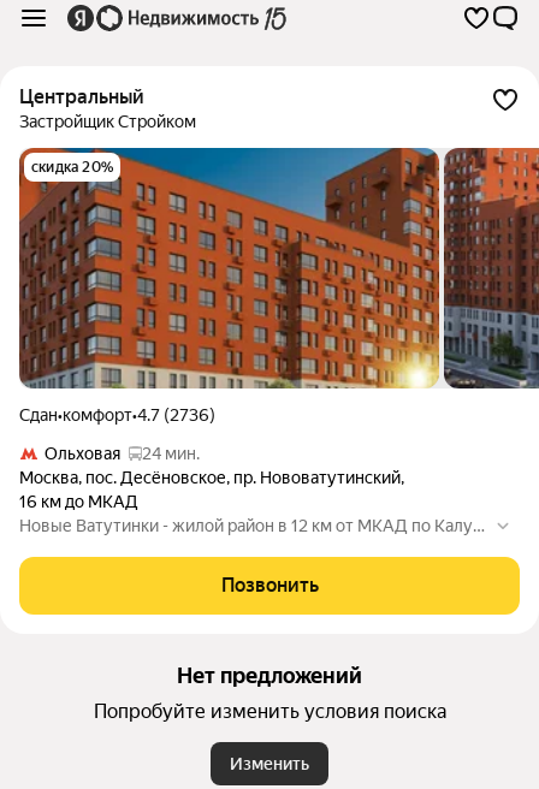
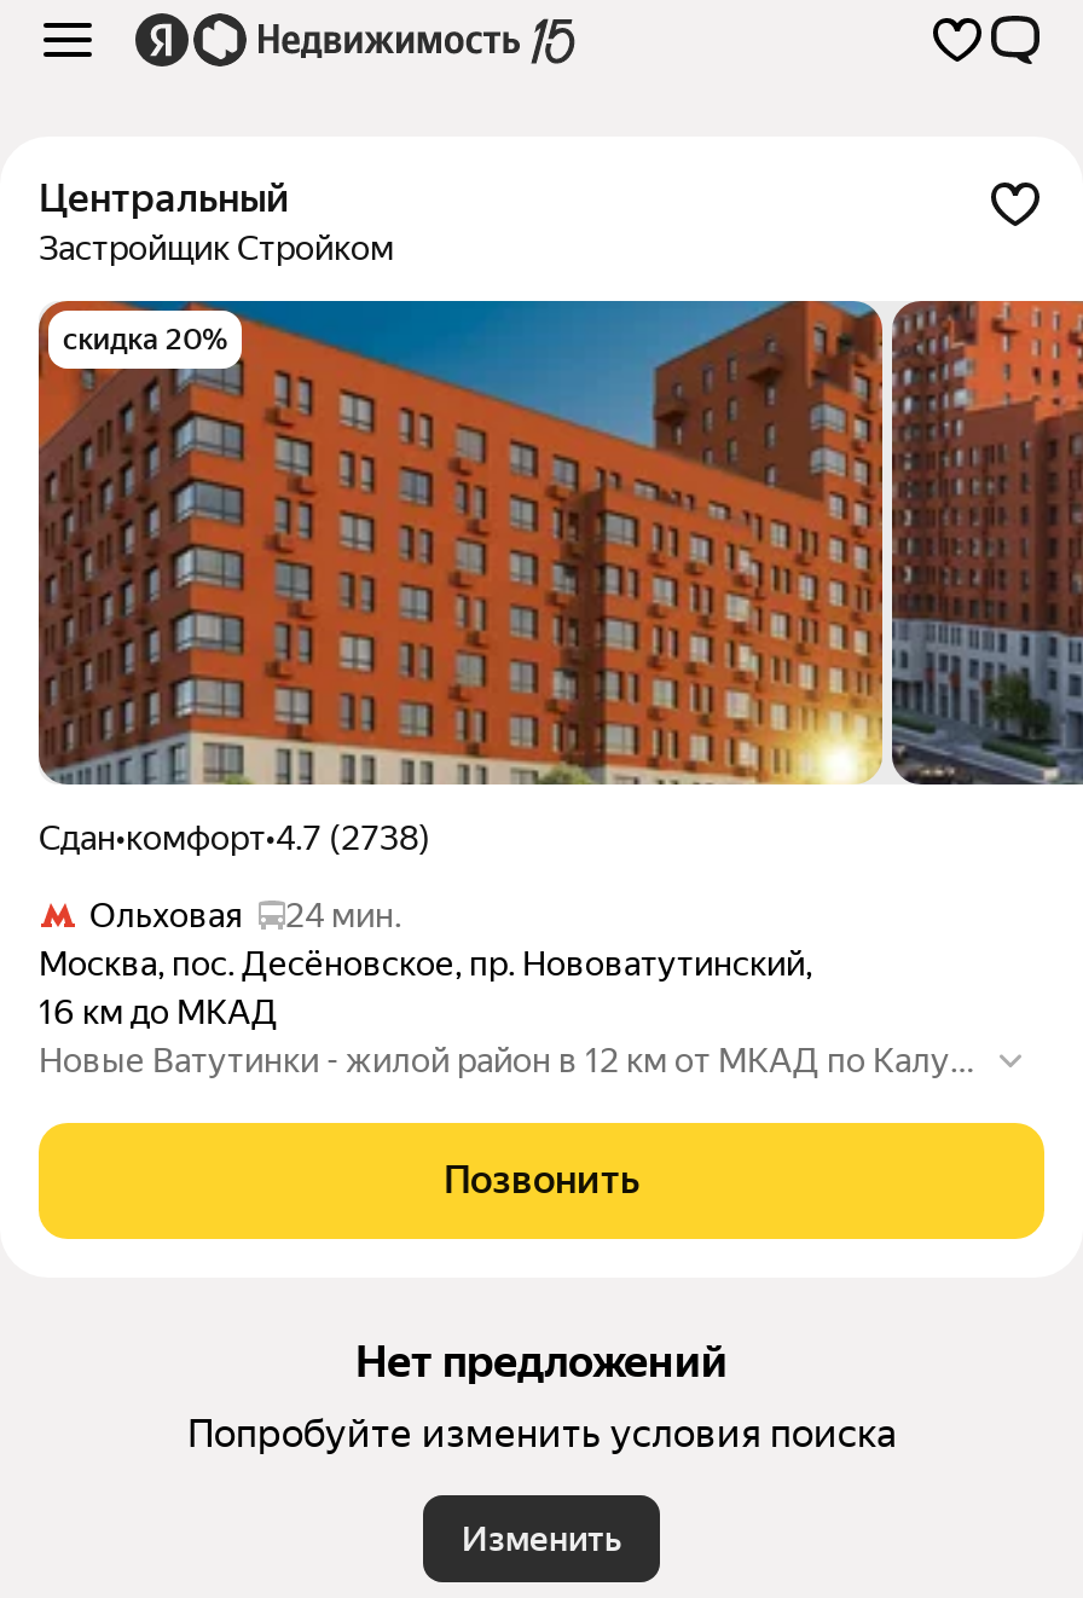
- Сдан•комфорт•4.7 (2736)
+ Сдан•комфорт•4.7 (2738)
